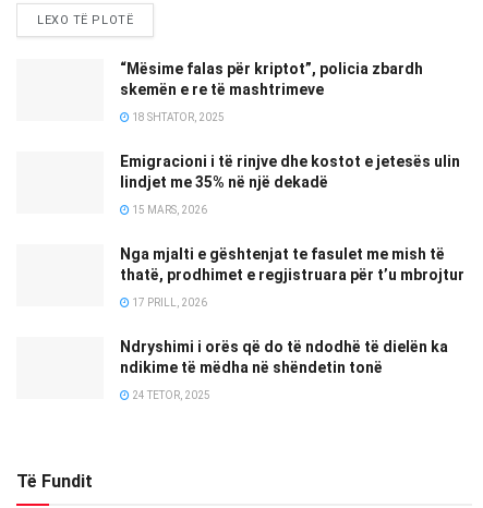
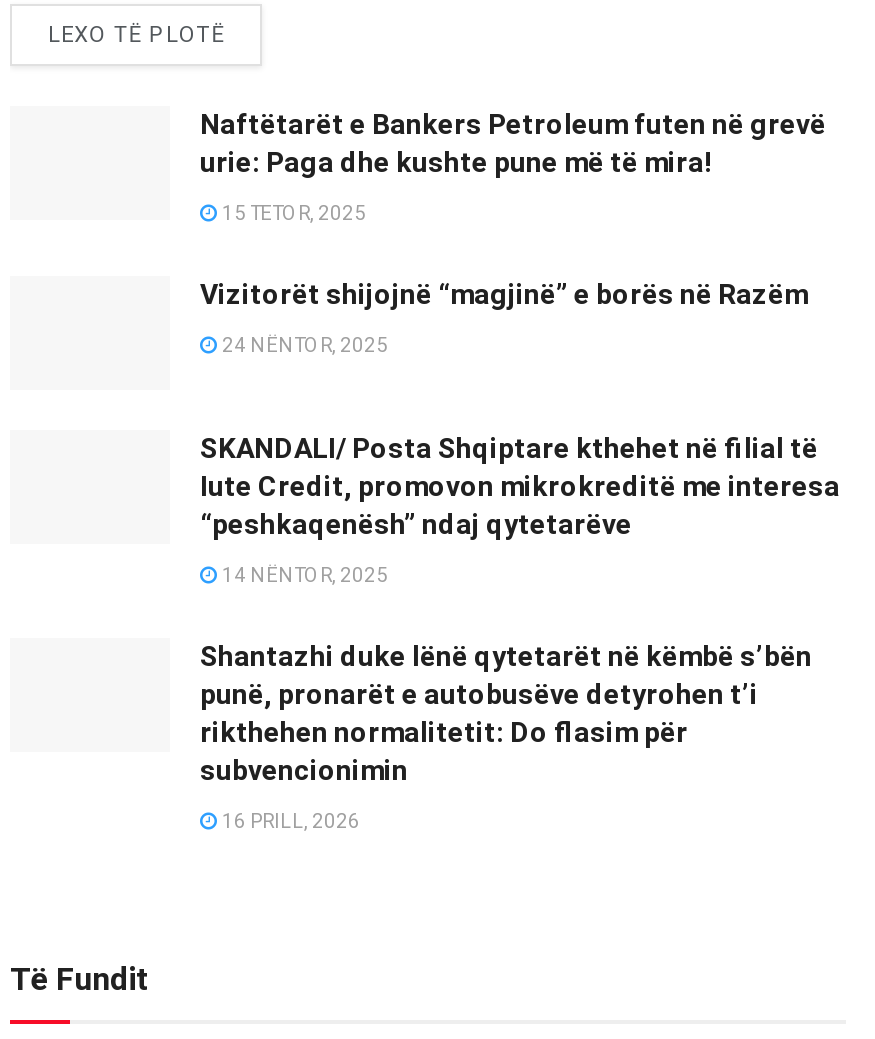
- “Mësime falas për kriptot”, policia zbardh
- skemën e re të mashtrimeve
+ Naftëtarët e Bankers Petroleum futen në grevë
+ urie: Paga dhe kushte pune më të mira!

- 18 SHTATOR, 2025
+ 15 TETOR, 2025

- Emigracioni i të rinjve dhe kostot e jetesës ulin
- lindjet me 35% në një dekadë
+ Vizitorët shijojnë “magjinë” e borës në Razëm

- 15 MARS, 2026
+ 24 NËNTOR, 2025

- Nga mjalti e gështenjat te fasulet me mish të
- thatë, prodhimet e regjistruara për t’u mbrojtur
+ SKANDALI/ Posta Shqiptare kthehet në filial të
+ Iute Credit, promovon mikrokreditë me interesa
+ “peshkaqenësh” ndaj qytetarëve

- 17 PRILL, 2026
+ 14 NËNTOR, 2025

- Ndryshimi i orës që do të ndodhë të dielën ka
- ndikime të mëdha në shëndetin tonë
+ Shantazhi duke lënë qytetarët në këmbë s’bën
+ punë, pronarët e autobusëve detyrohen t’i
+ rikthehen normalitetit: Do flasim për
+ subvencionimin

- 24 TETOR, 2025
+ 16 PRILL, 2026
